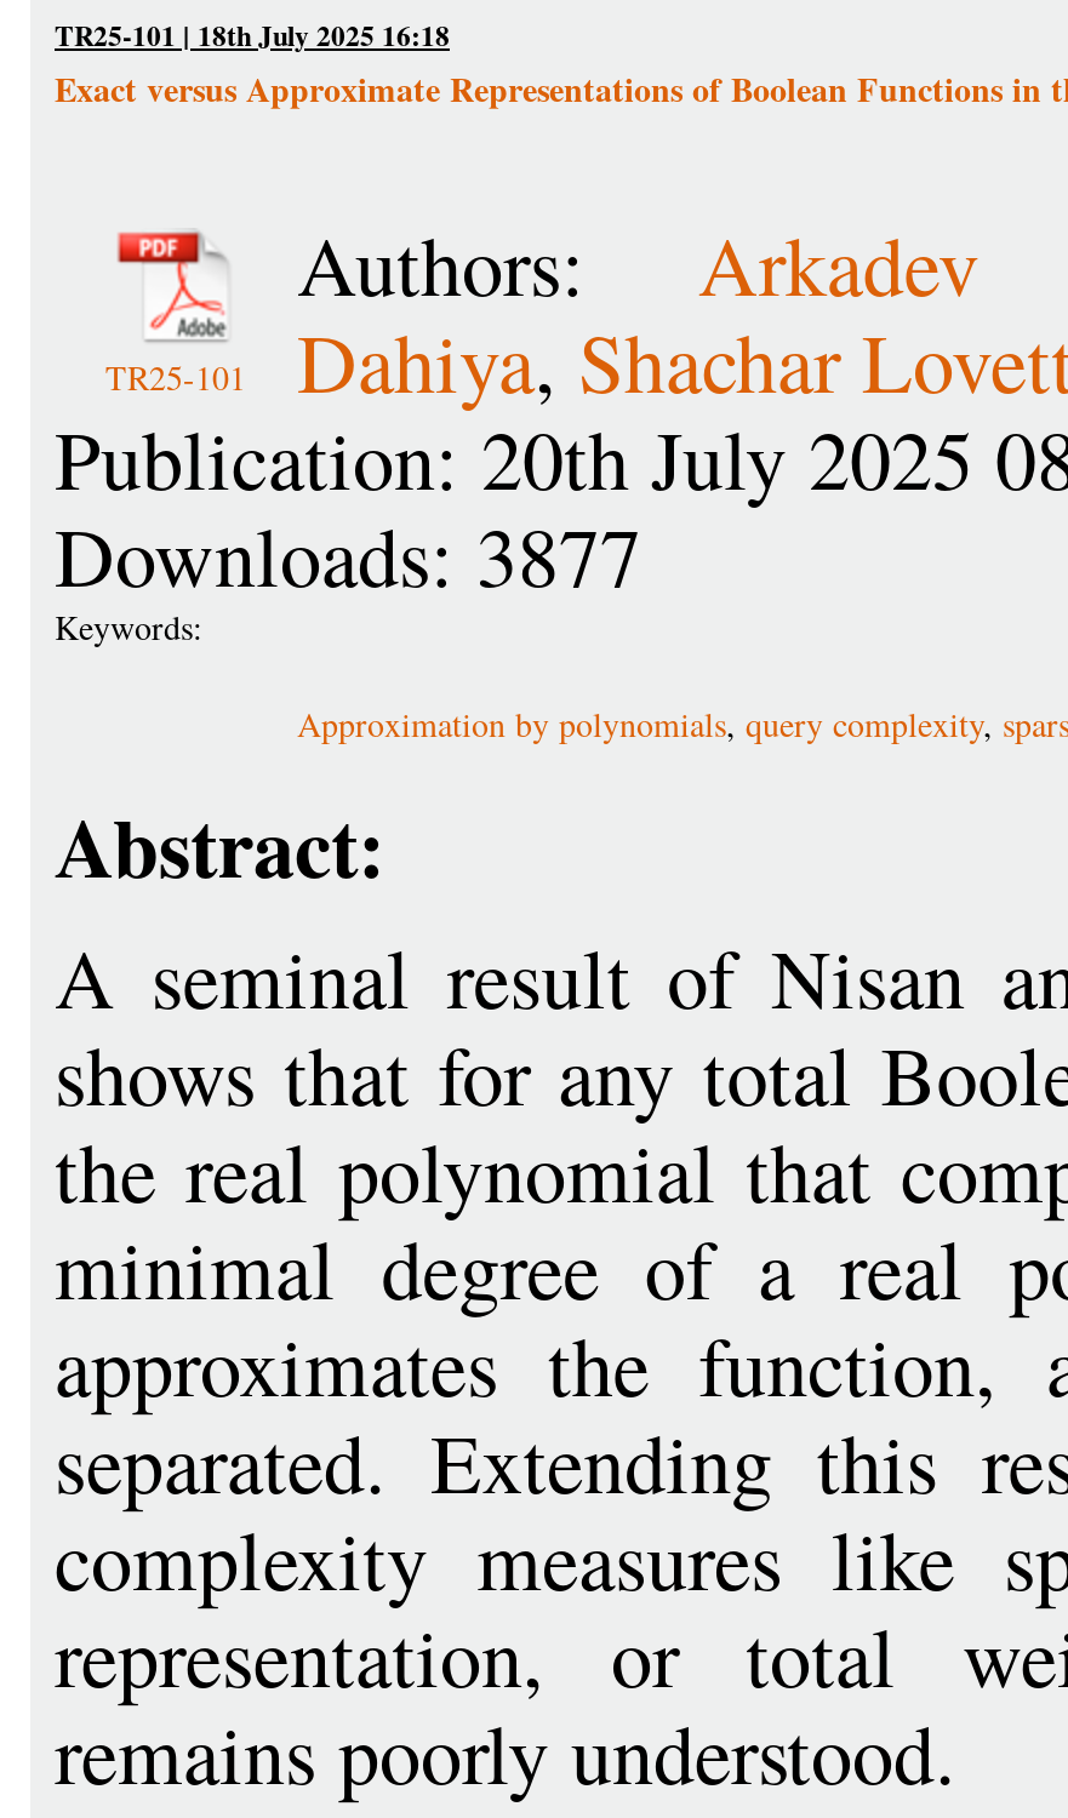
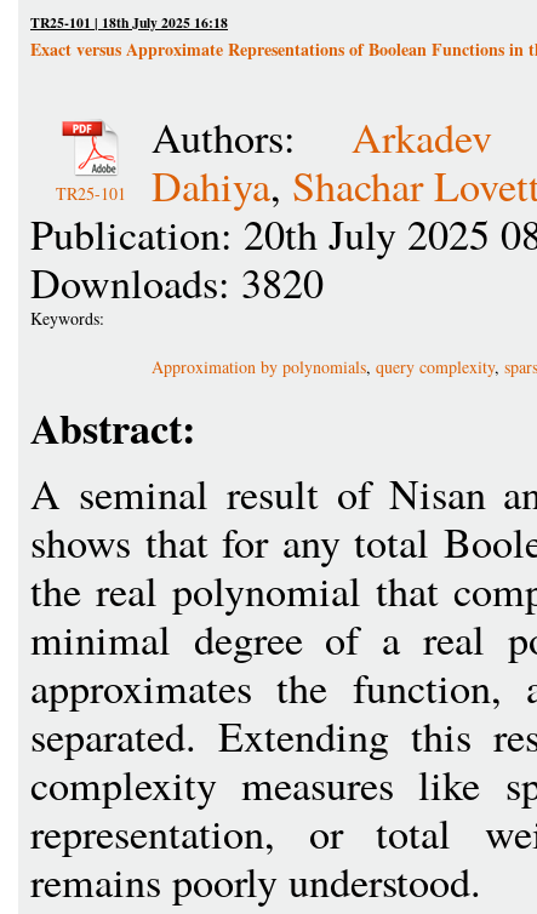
- Downloads: 3877
+ Downloads: 3820
